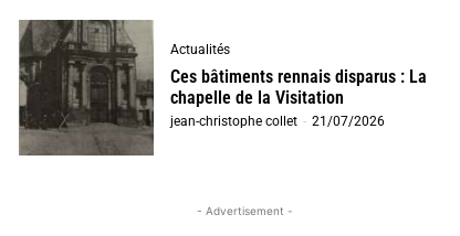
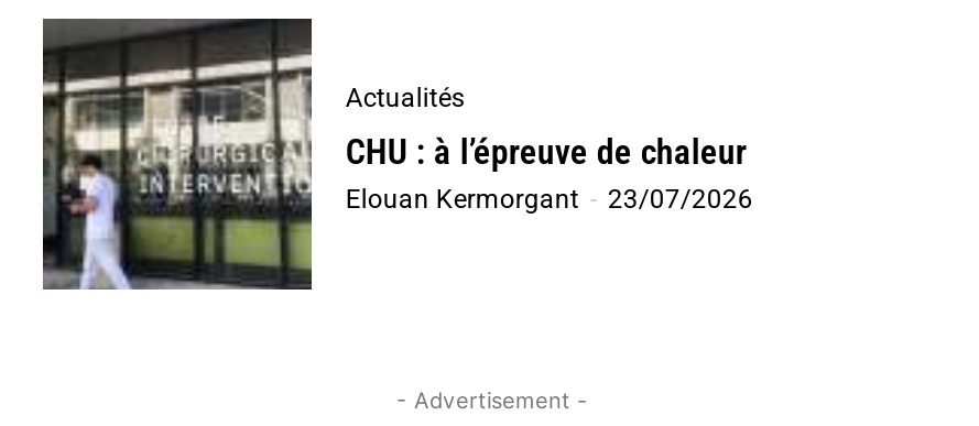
- [image]
- Ces bâtiments rennais disparus : La
- chapelle de la Visitation
- jean-christophe collet - 21/07/2026
+ [image]
+ CHU : à l’épreuve de chaleur
+ Elouan Kermorgant - 23/07/2026
